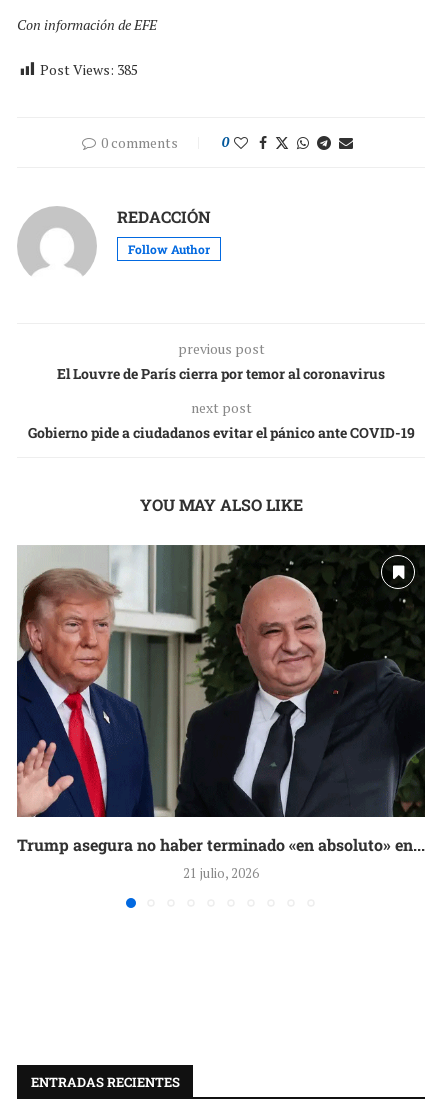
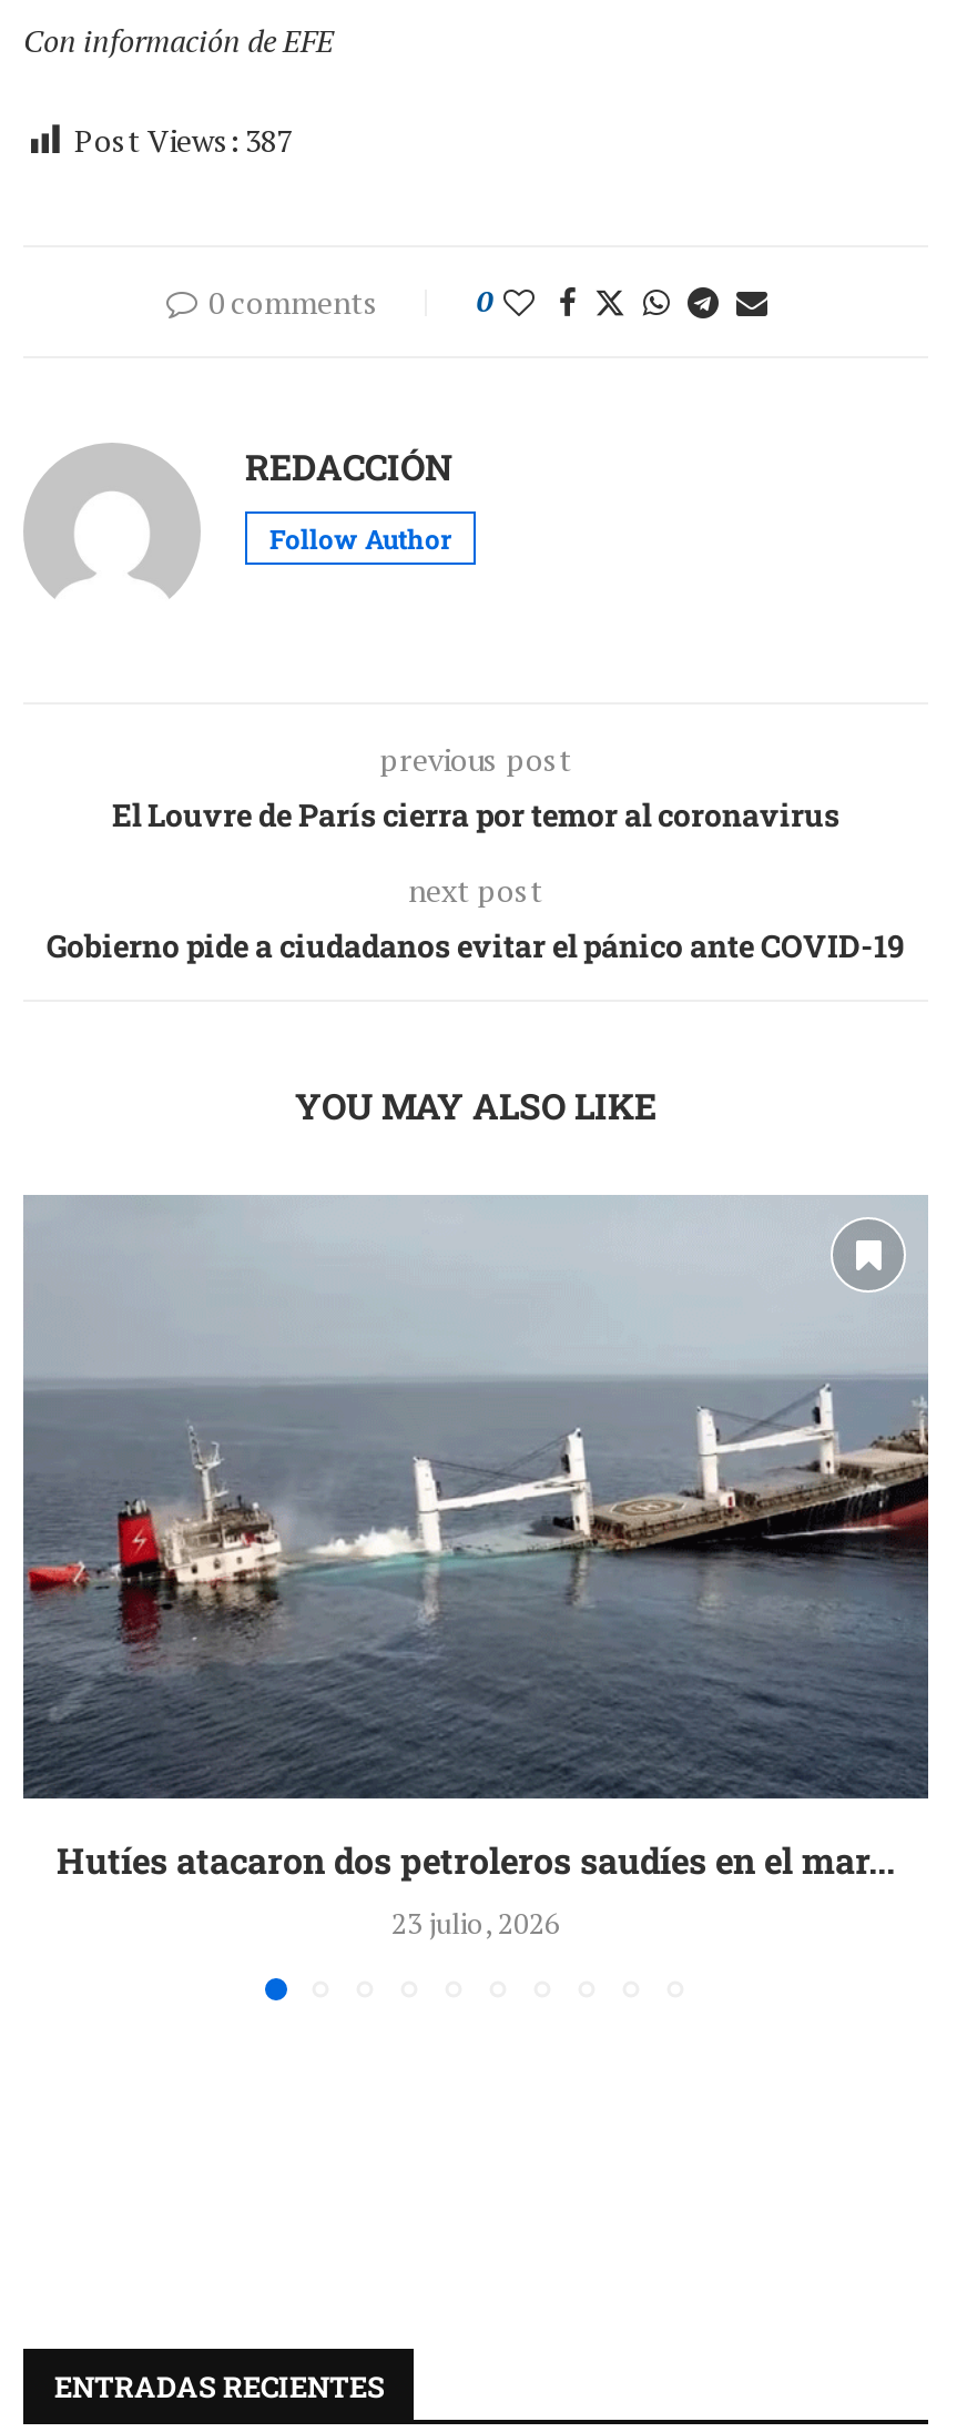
- Post Views: 385
+ Post Views: 387

- [image]
- Trump asegura no haber terminado «en absoluto» en...
- 21 julio, 2026
+ [image]
+ Hutíes atacaron dos petroleros saudíes en el mar...
+ 23 julio, 2026
